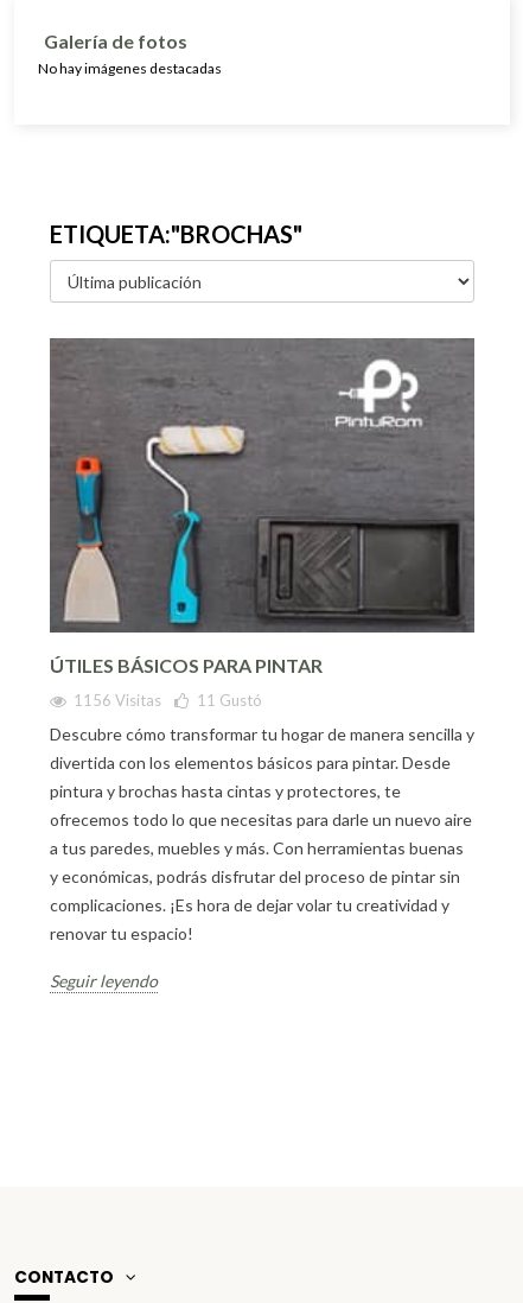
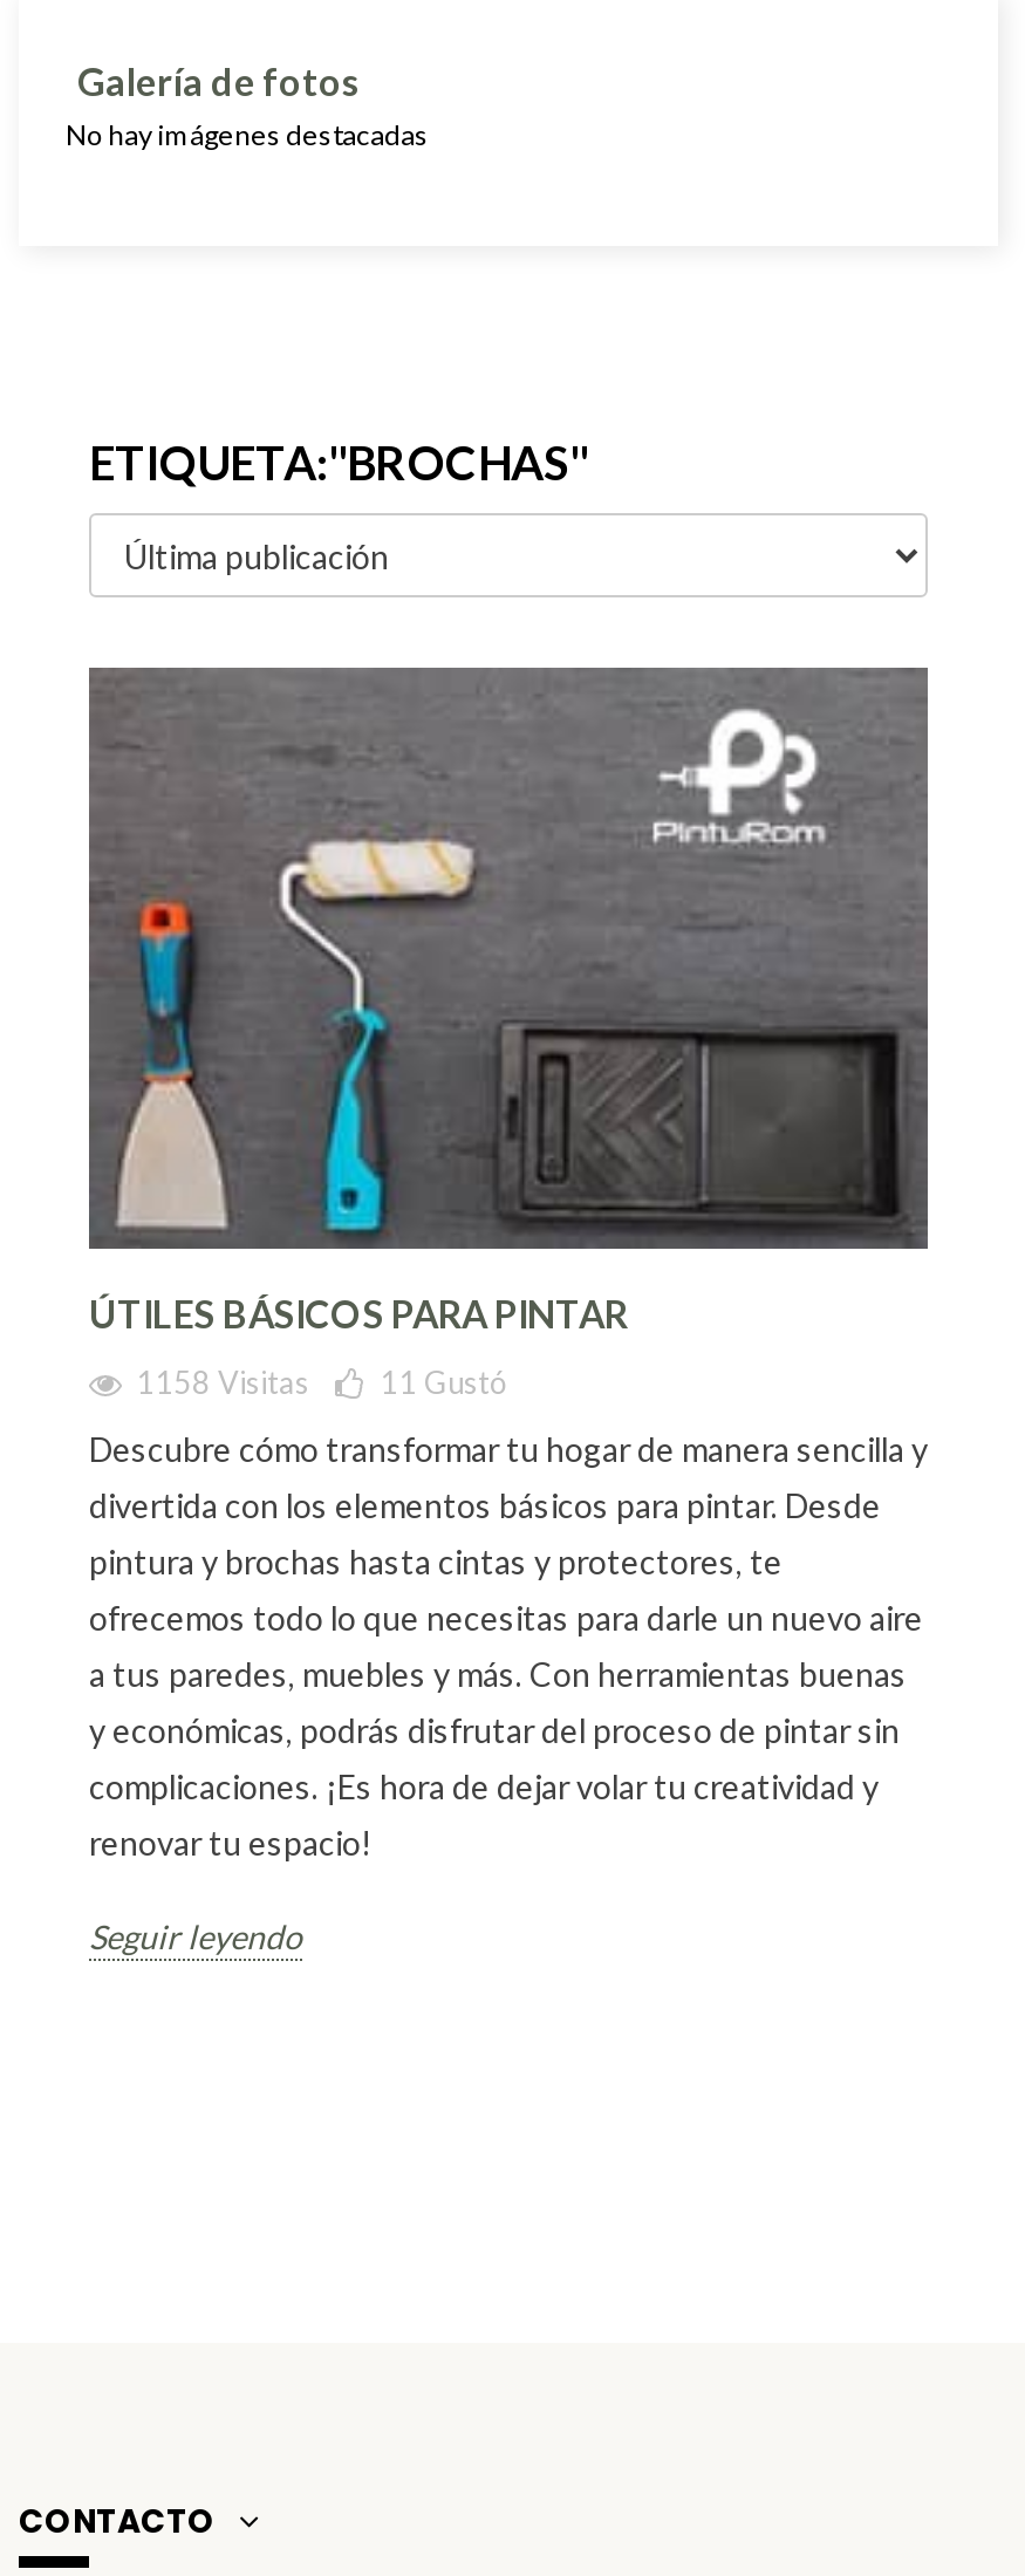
- 1156 Visitas 11 Gustó
+ 1158 Visitas 11 Gustó
